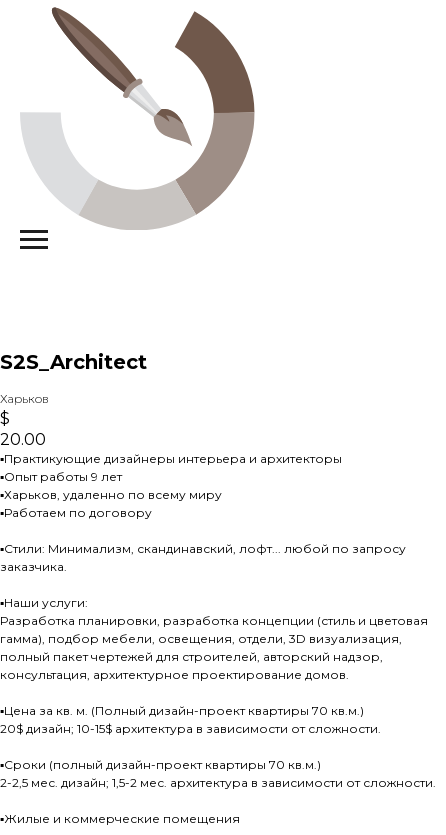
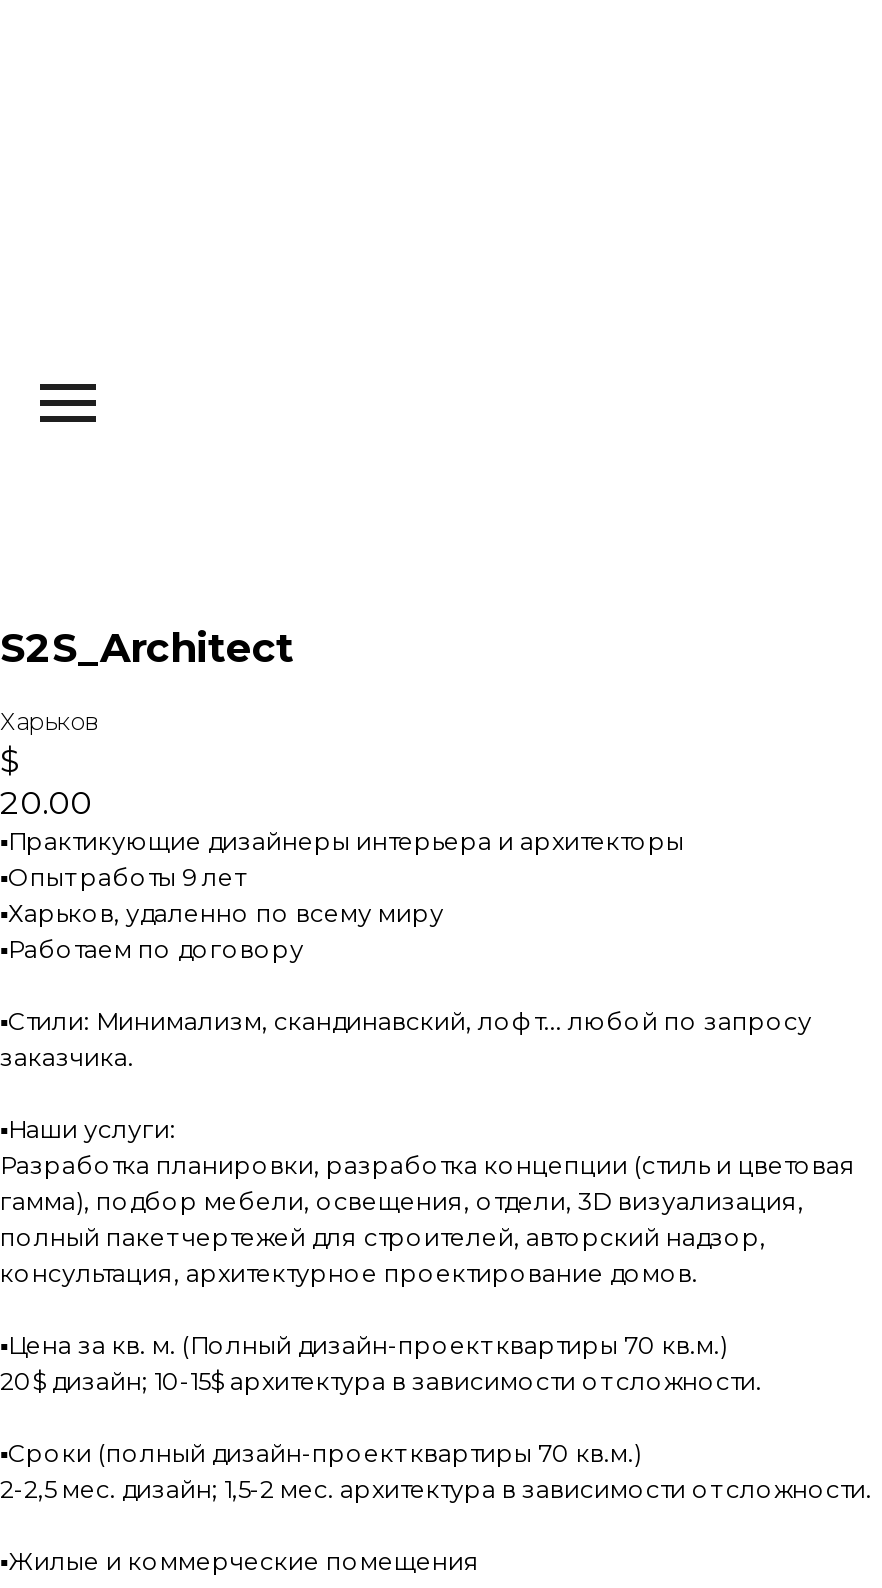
- [image]
